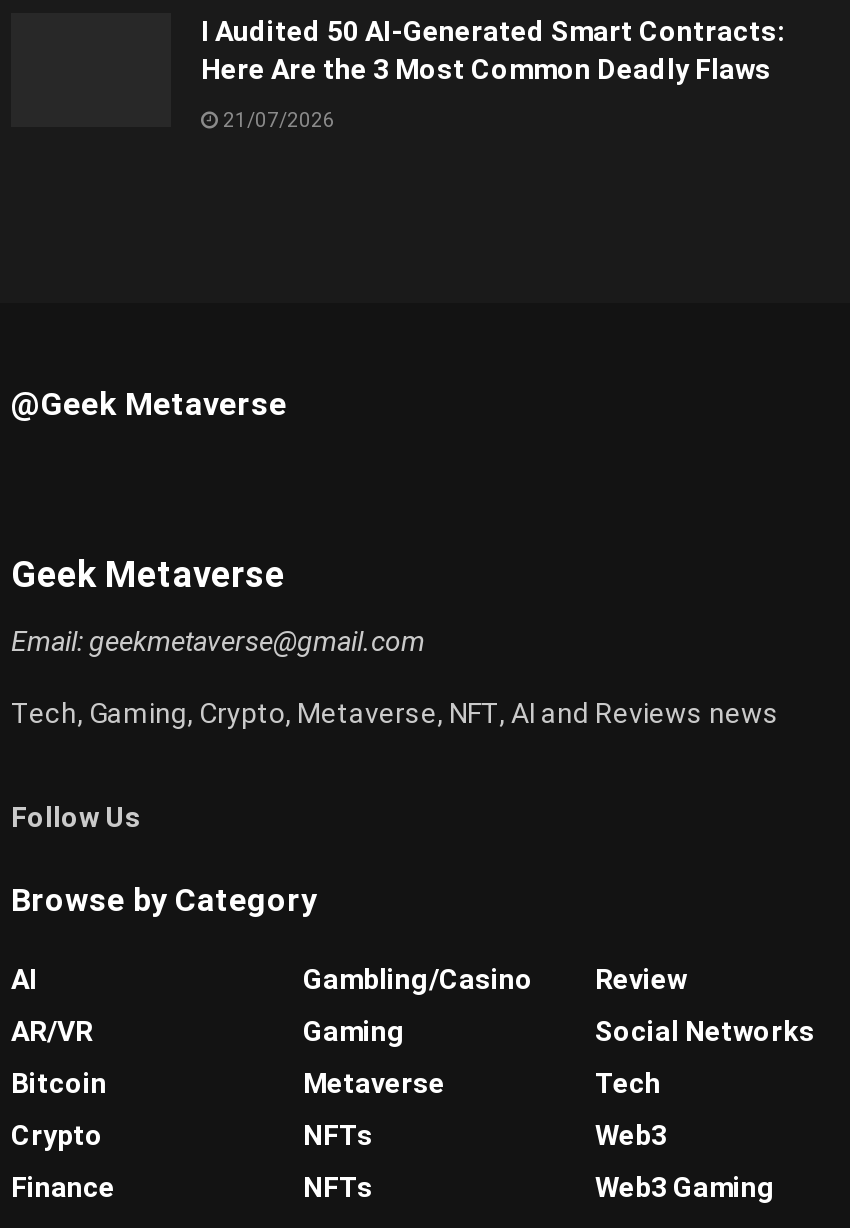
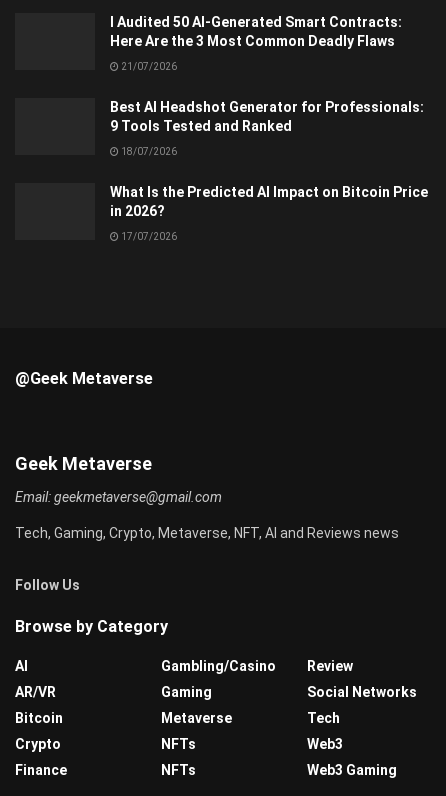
+ Best AI Headshot Generator for Professionals:
+ 9 Tools Tested and Ranked
+ 18/07/2026
+ What Is the Predicted AI Impact on Bitcoin Price
+ in 2026?
+ 17/07/2026
